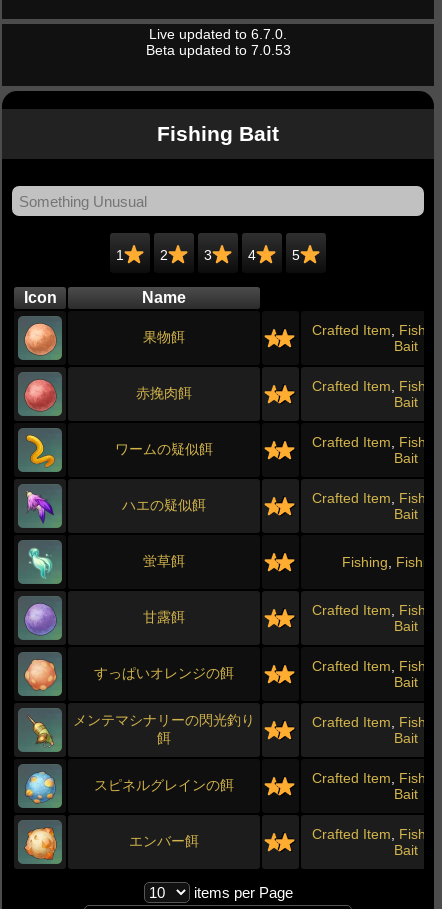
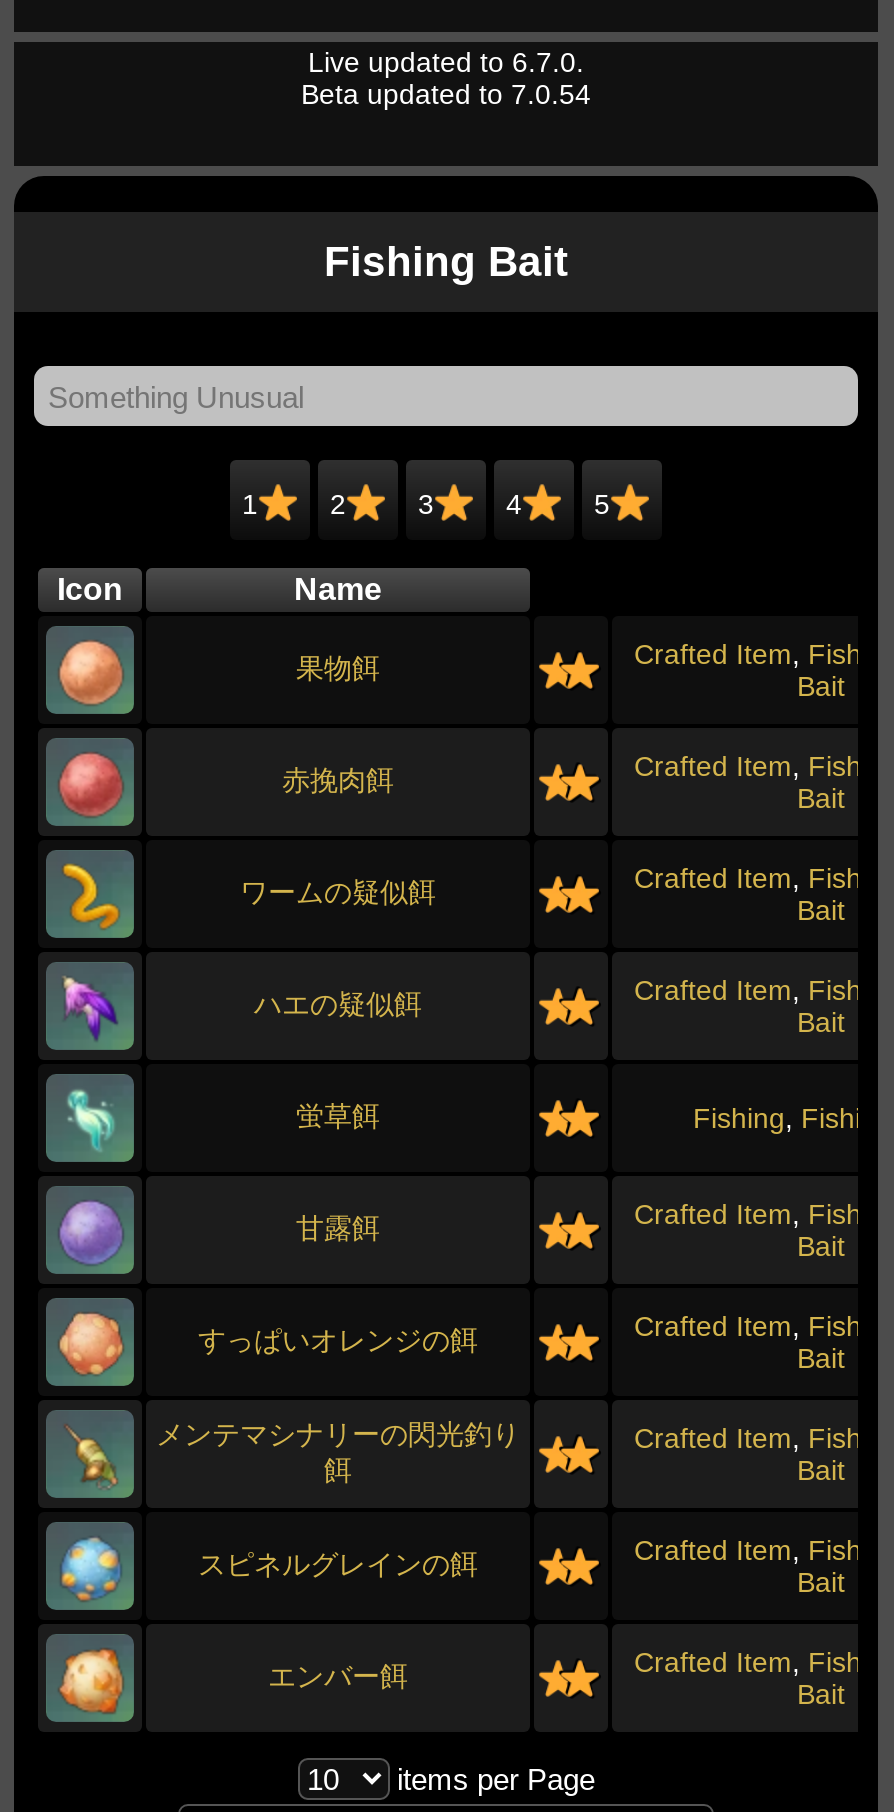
- Beta updated to 7.0.53
+ Beta updated to 7.0.54
